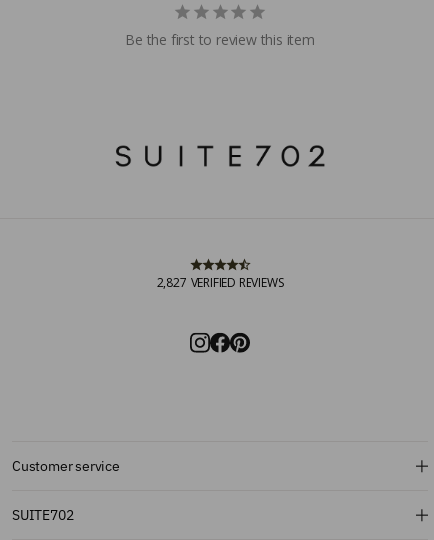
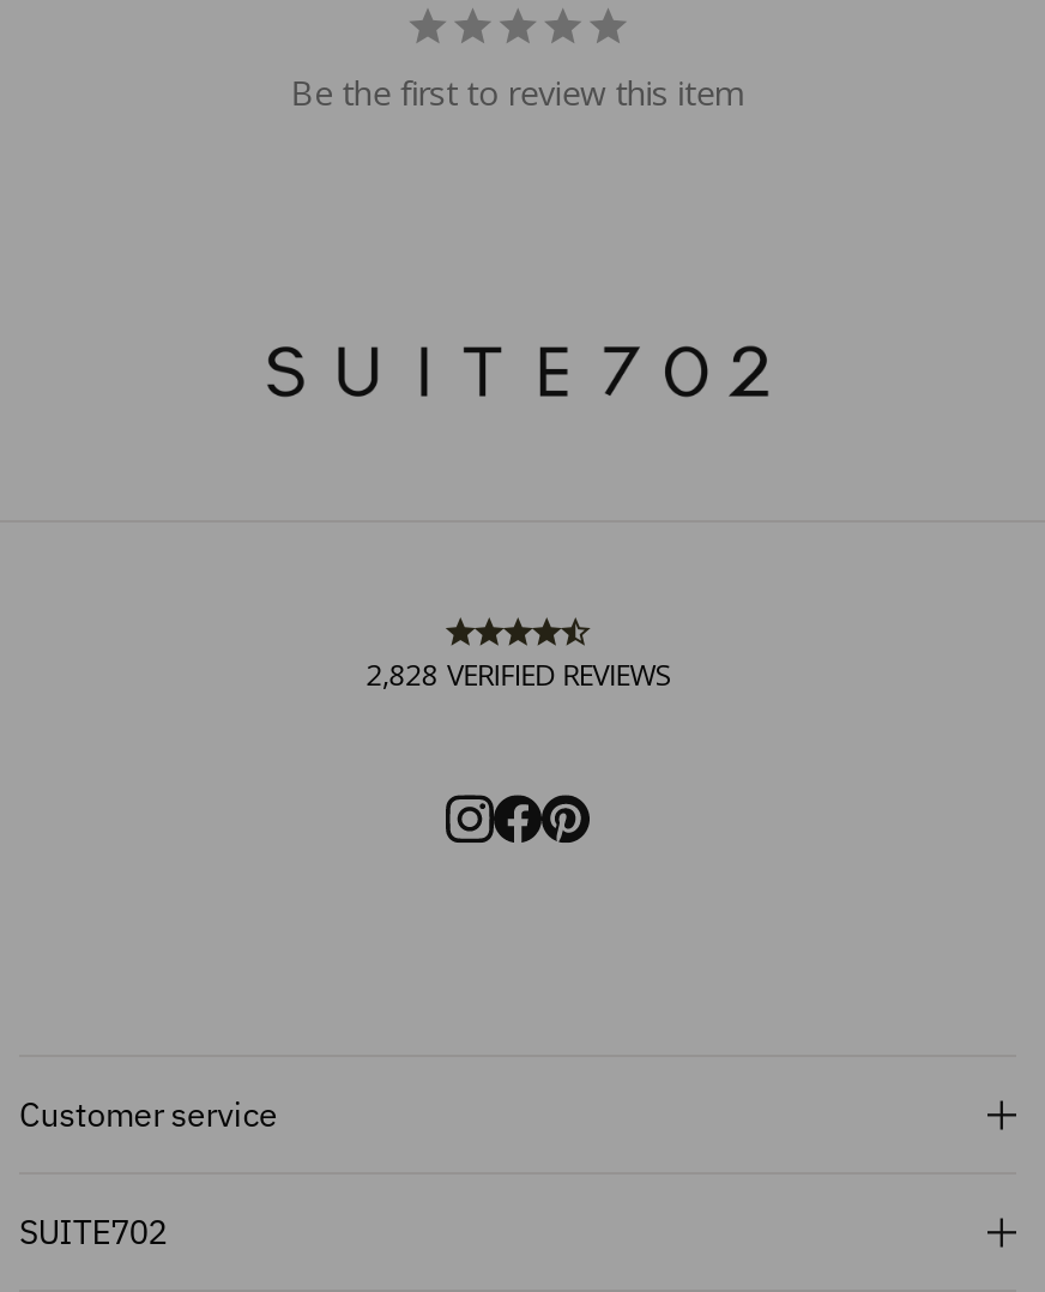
- 2,827 VERIFIED REVIEWS
+ 2,828 VERIFIED REVIEWS
